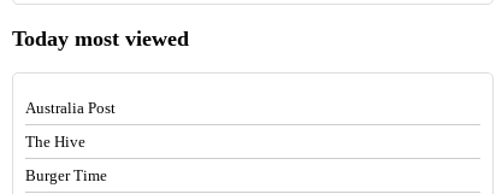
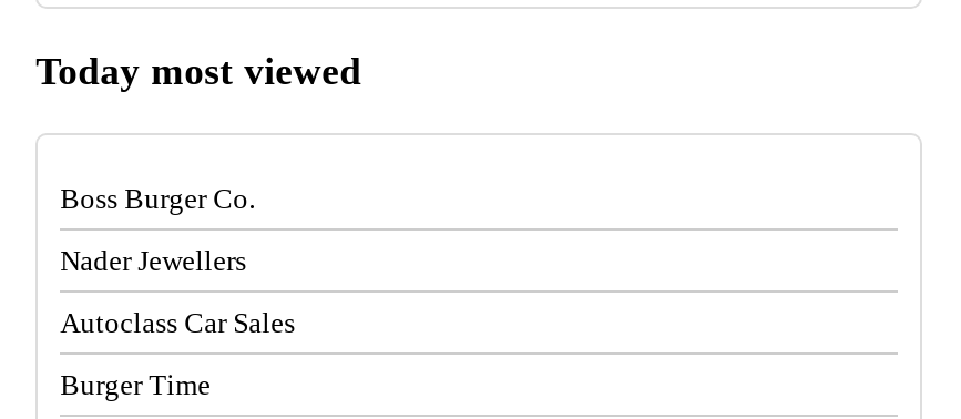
- Australia Post
- The Hive
+ Boss Burger Co.
+ Nader Jewellers
+ Autoclass Car Sales
